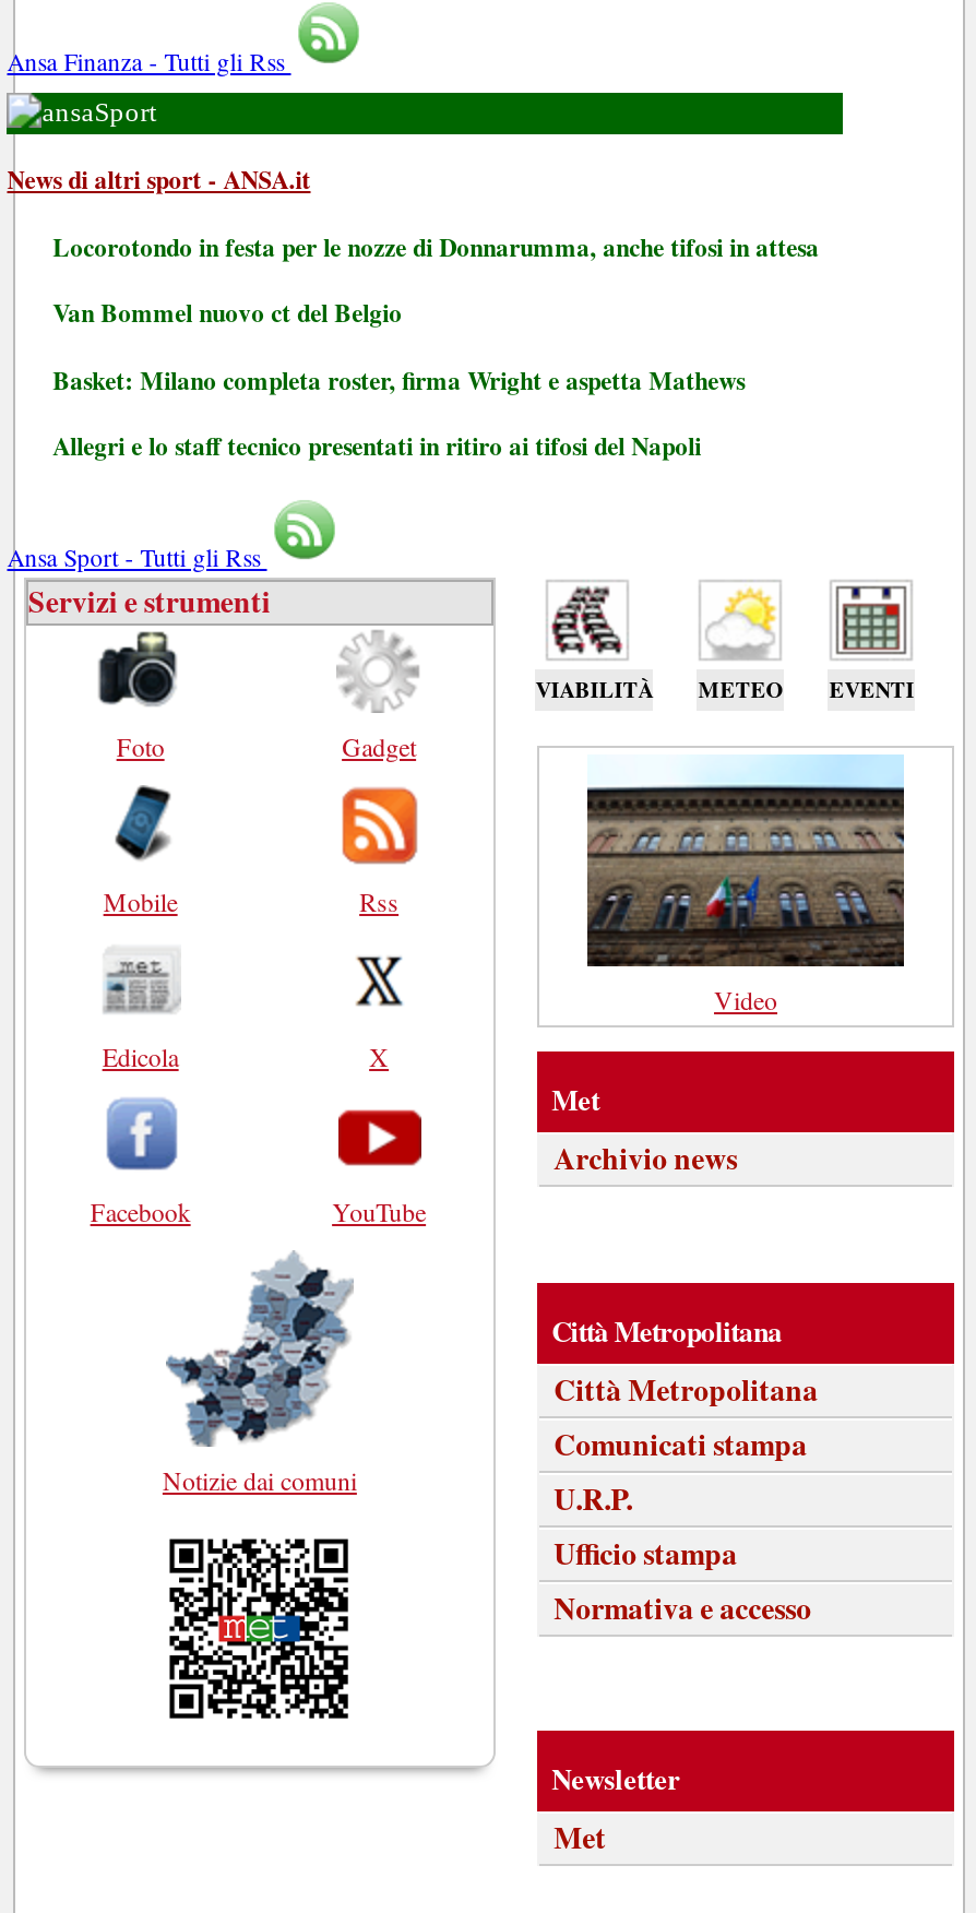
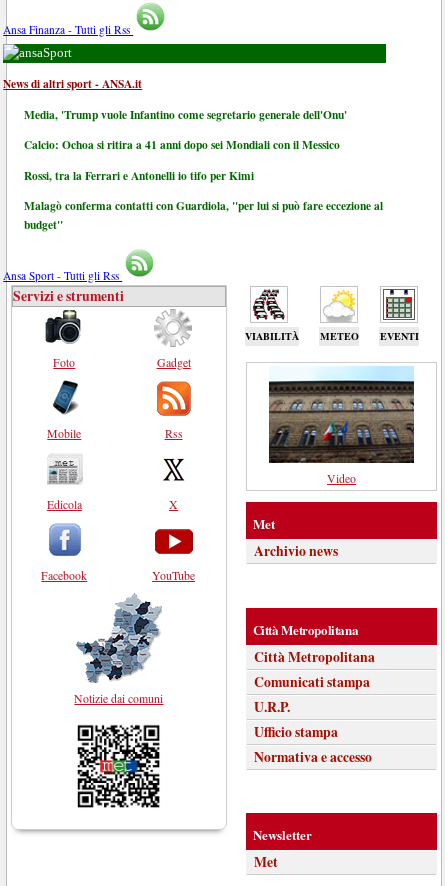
- Locorotondo in festa per le nozze di Donnarumma, anche tifosi in attesa
+ Media, 'Trump vuole Infantino come segretario generale dell'Onu'

- Van Bommel nuovo ct del Belgio
+ Calcio: Ochoa si ritira a 41 anni dopo sei Mondiali con il Messico

- Basket: Milano completa roster, firma Wright e aspetta Mathews
+ Rossi, tra la Ferrari e Antonelli io tifo per Kimi

- Allegri e lo staff tecnico presentati in ritiro ai tifosi del Napoli
+ Malagò conferma contatti con Guardiola, "per lui si può fare eccezione al
+ budget"
